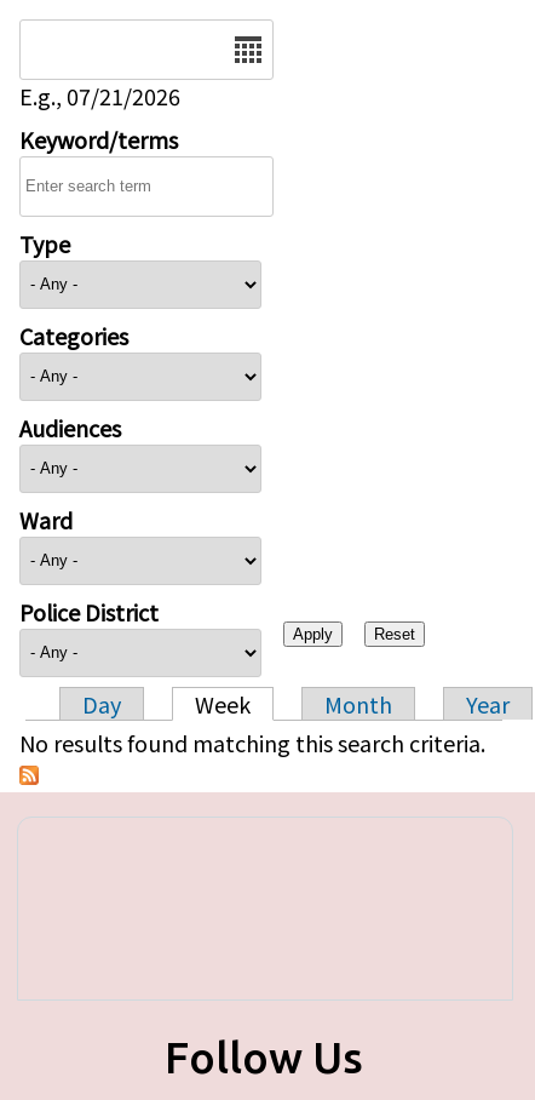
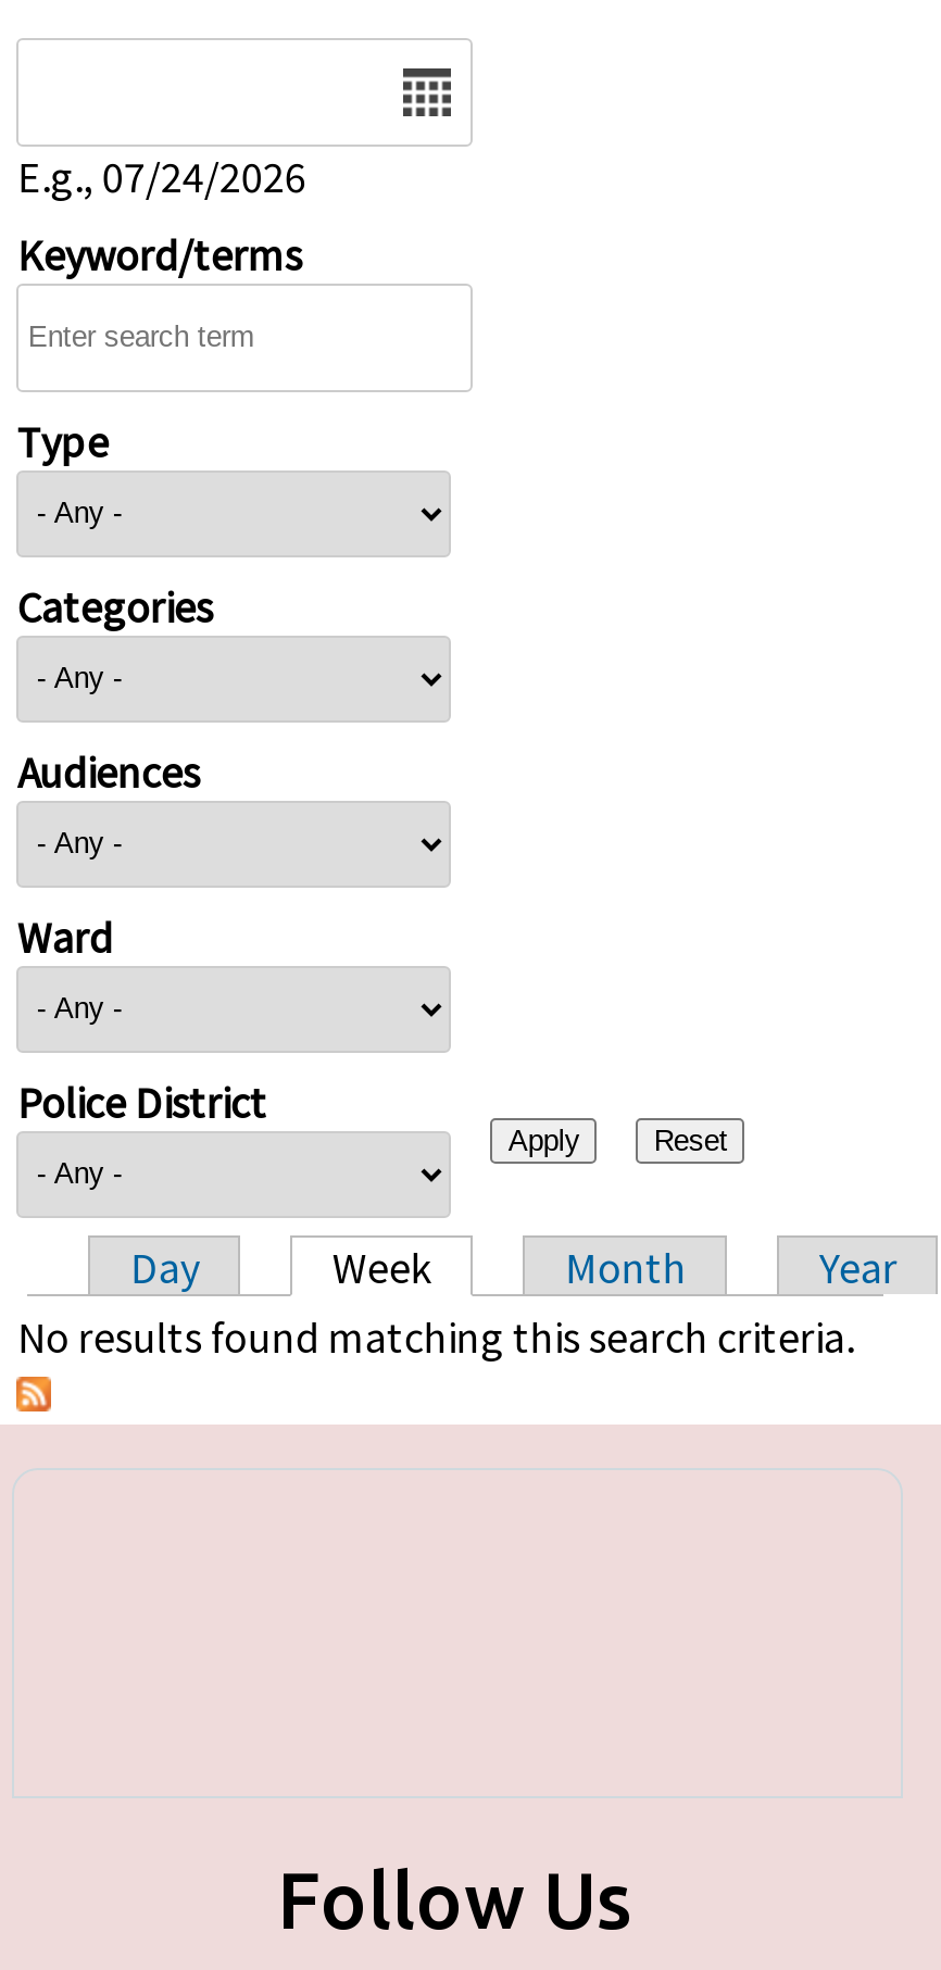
- E.g., 07/21/2026
+ E.g., 07/24/2026
